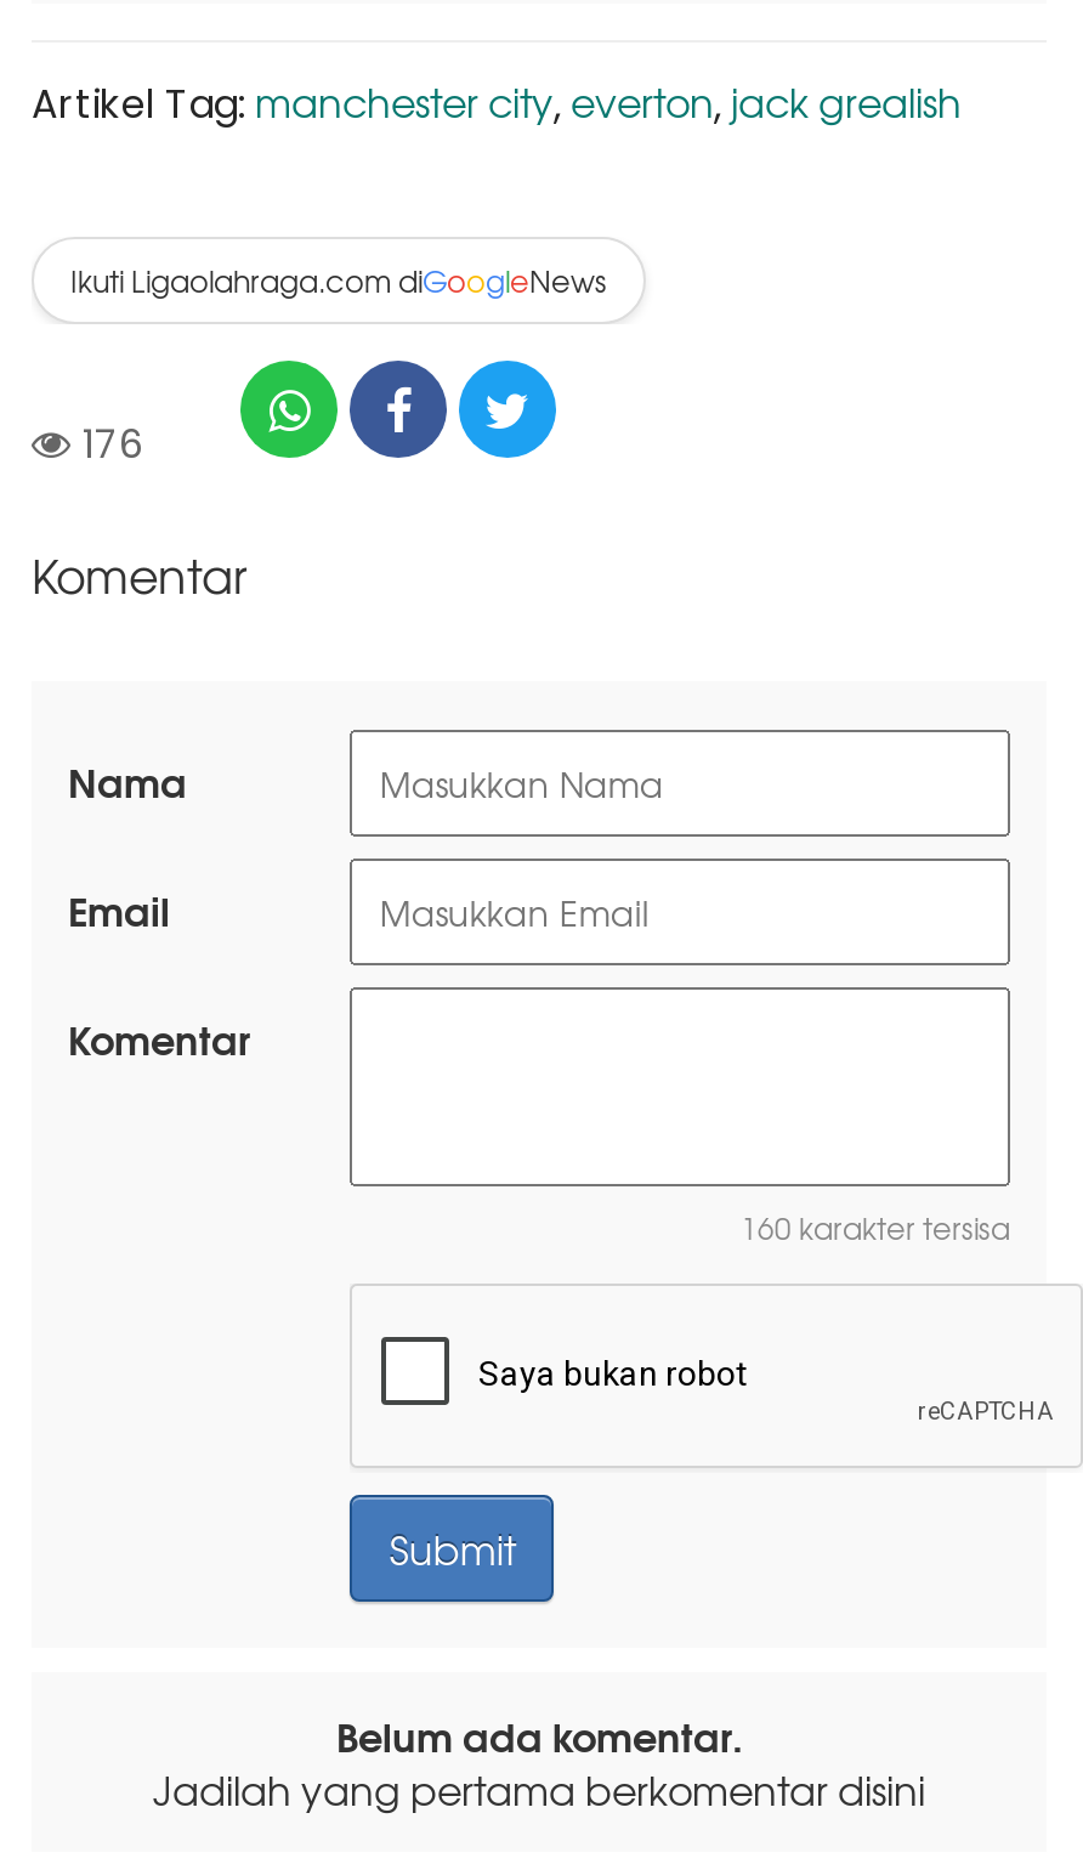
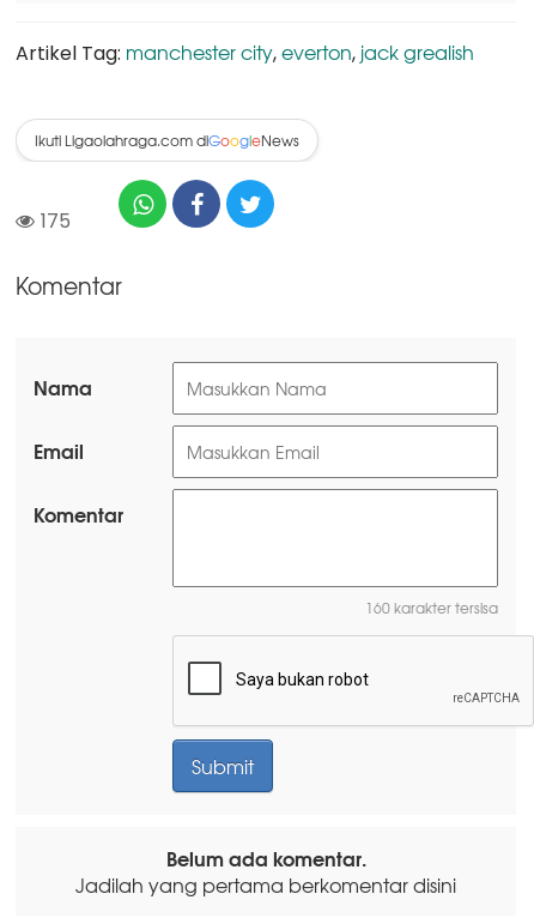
- 176
+ 175
